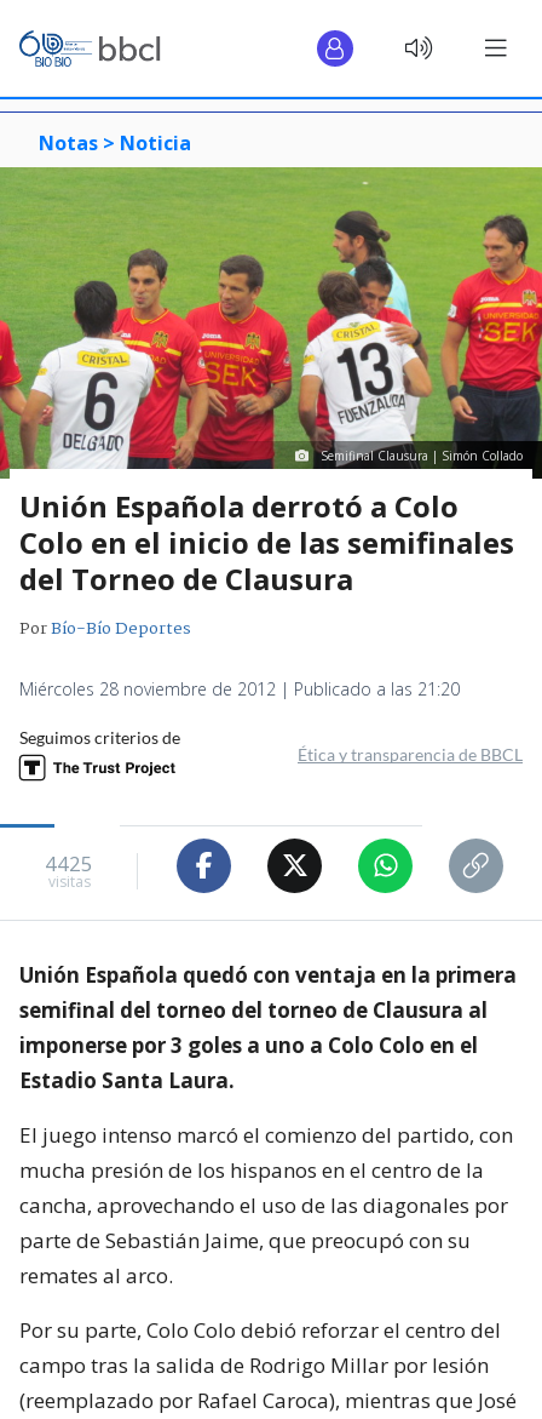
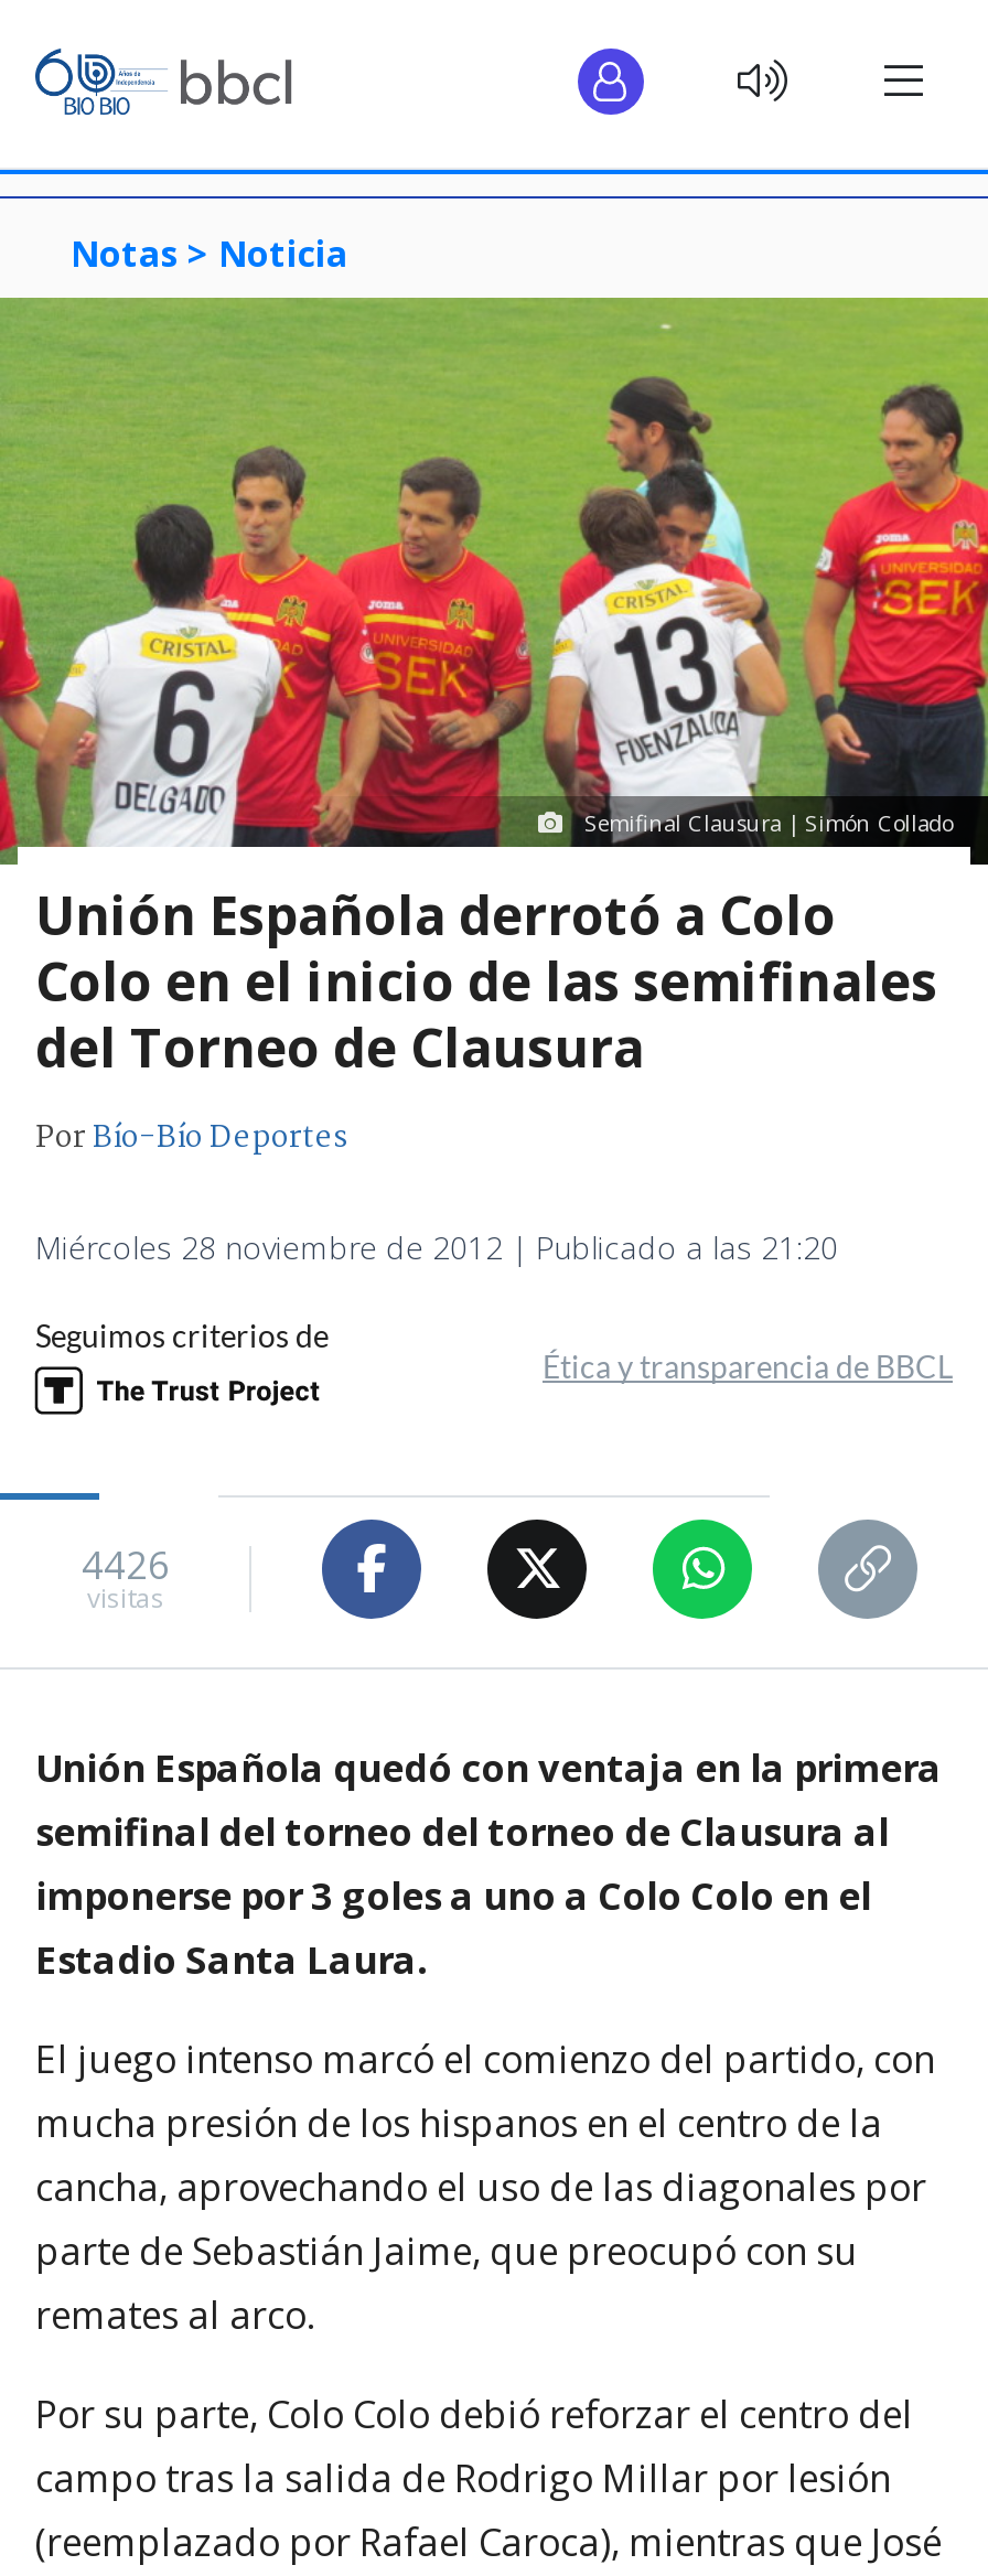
- 4425
+ 4426
